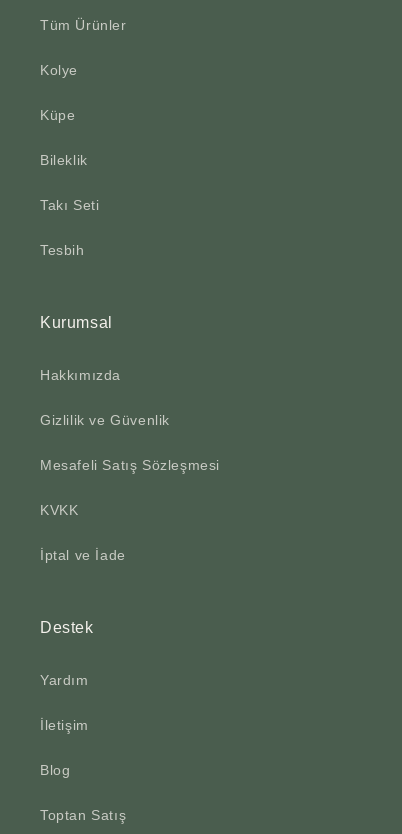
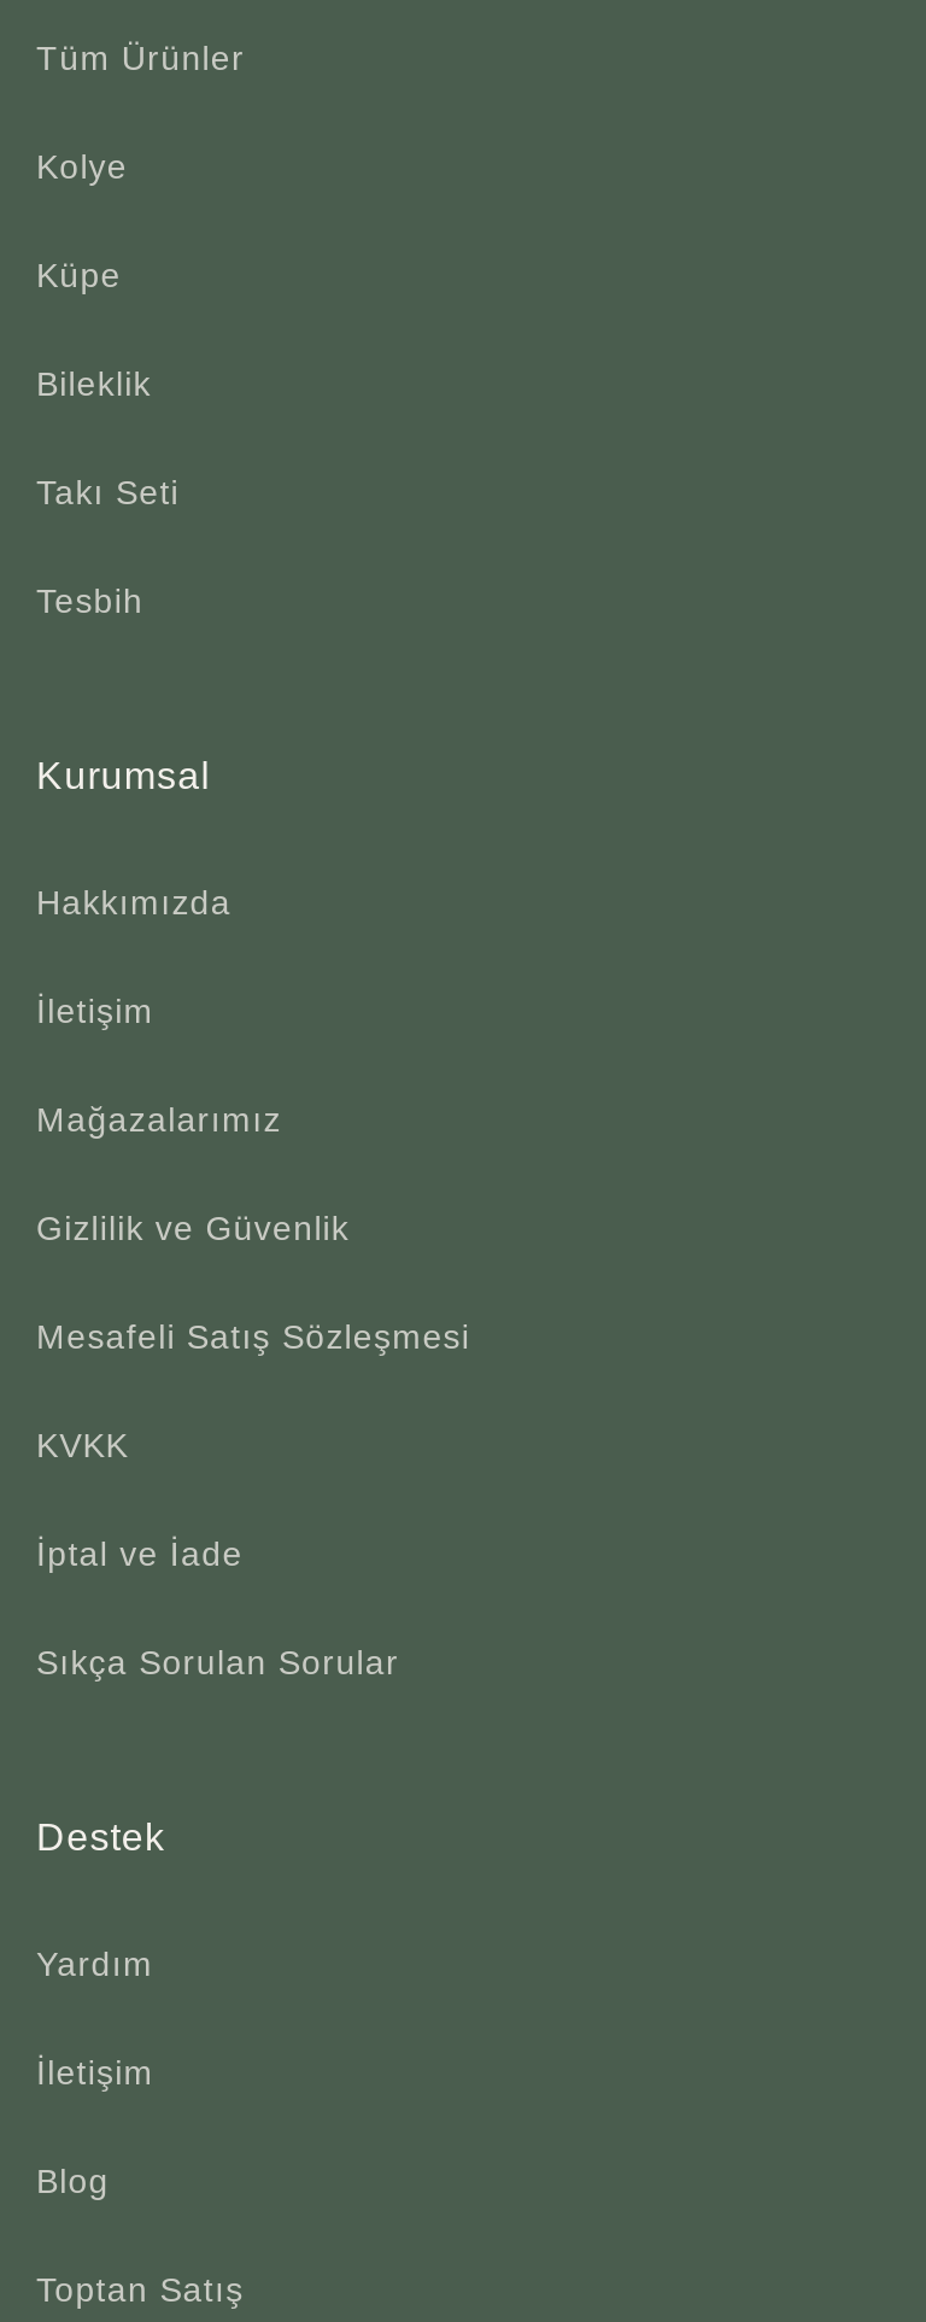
+ İletişim
+ Mağazalarımız

+ Sıkça Sorulan Sorular
